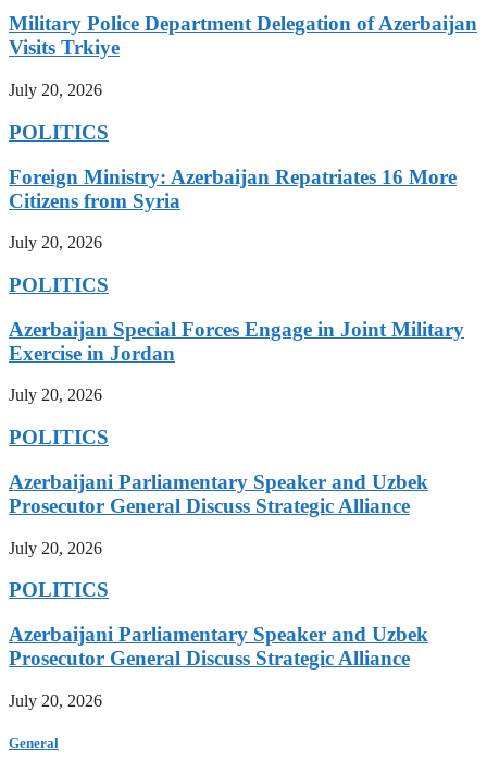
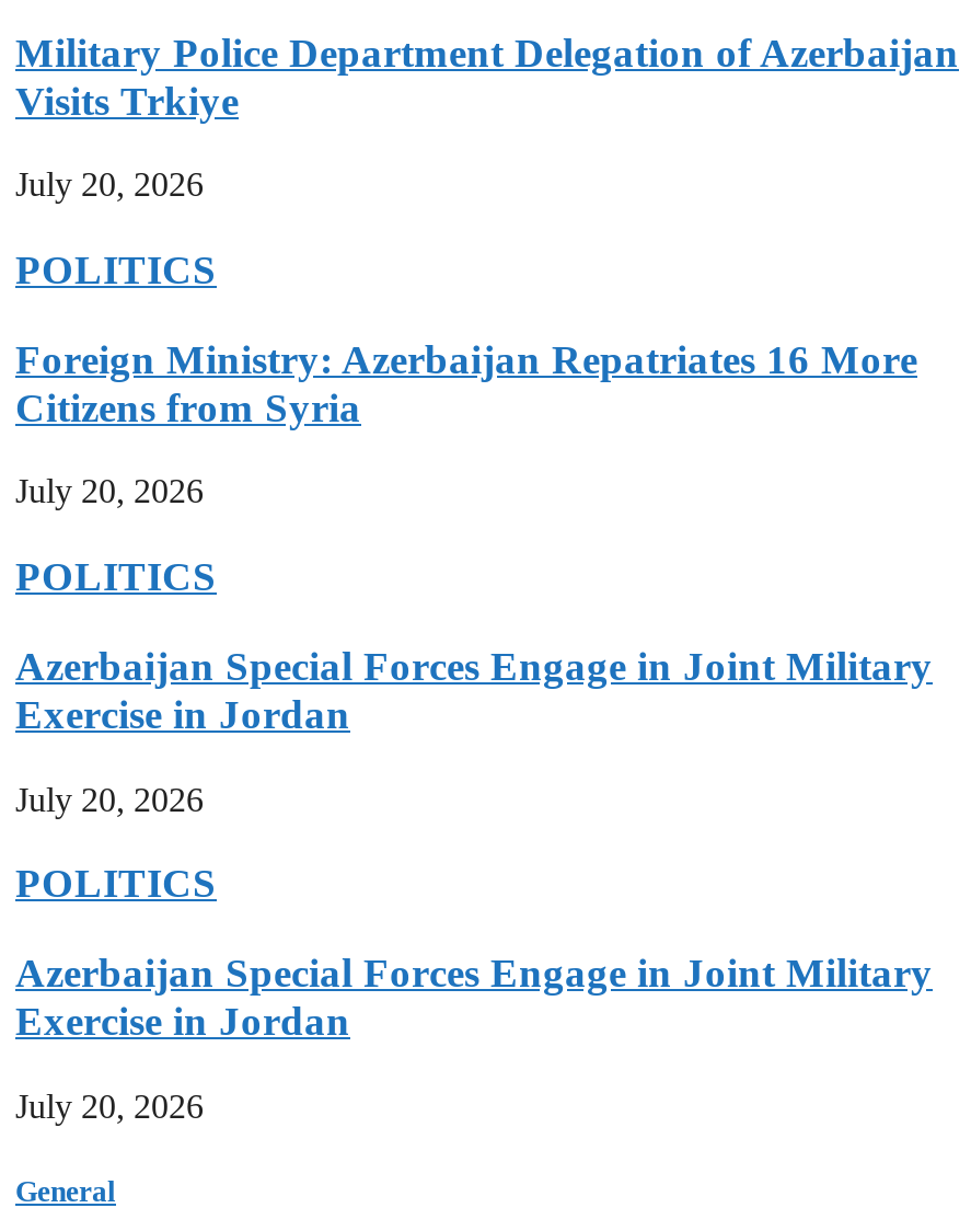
- Azerbaijani Parliamentary Speaker and Uzbek
- Prosecutor General Discuss Strategic Alliance
- July 20, 2026
- POLITICS
- Azerbaijani Parliamentary Speaker and Uzbek
- Prosecutor General Discuss Strategic Alliance
+ Azerbaijan Special Forces Engage in Joint Military
+ Exercise in Jordan
